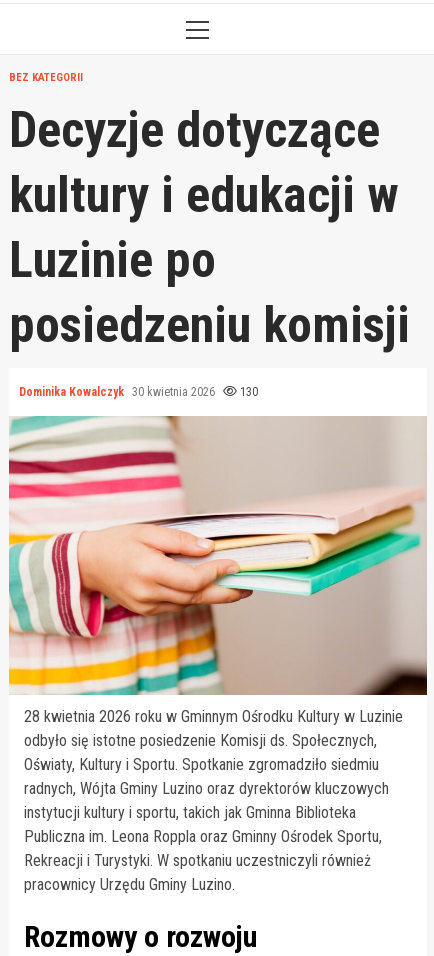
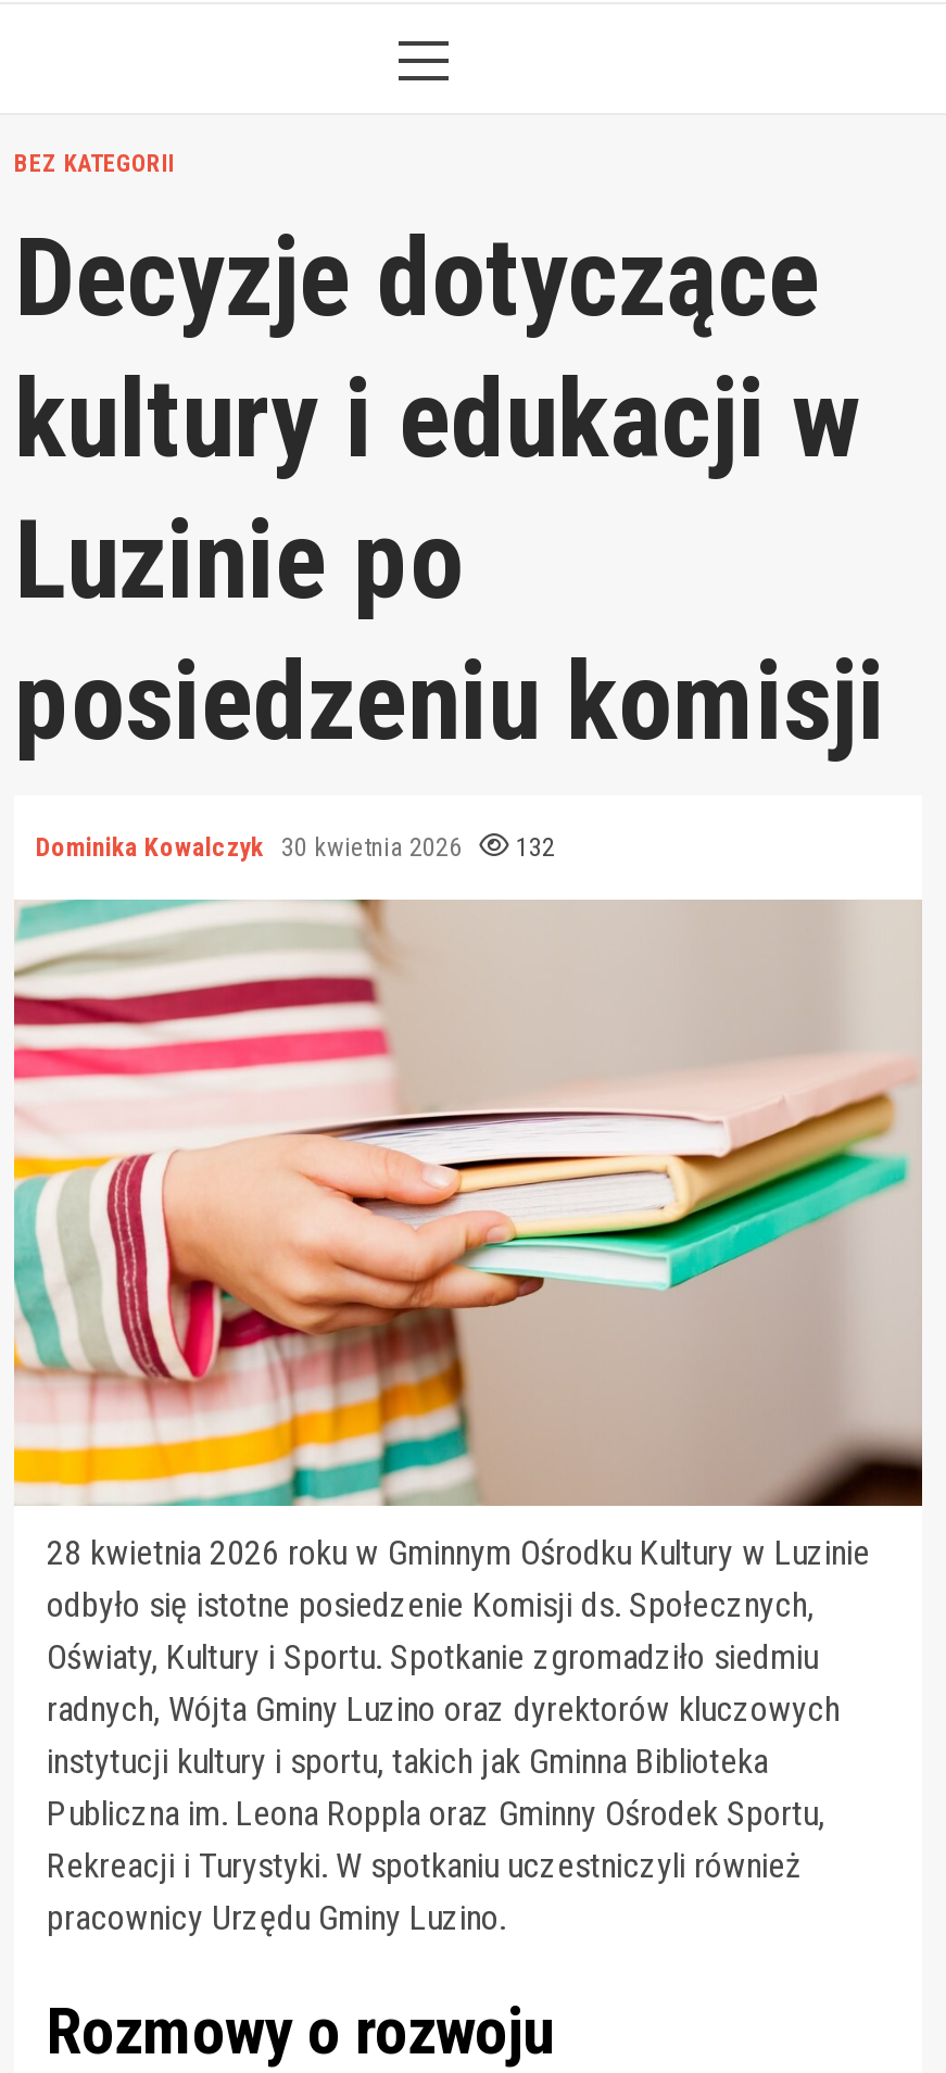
- Dominika Kowalczyk 30 kwietnia 2026 130
+ Dominika Kowalczyk 30 kwietnia 2026 132
